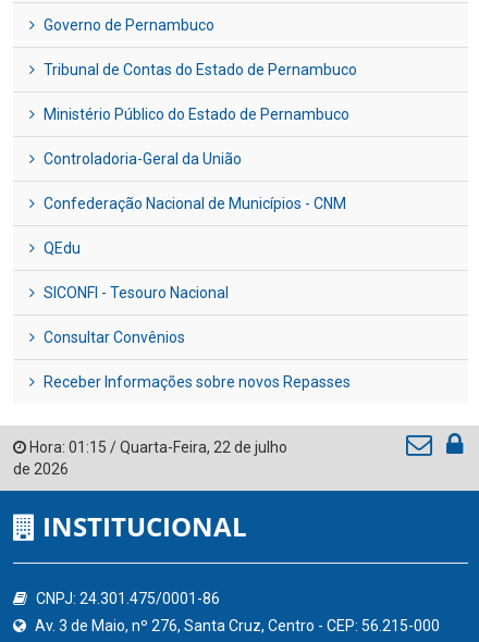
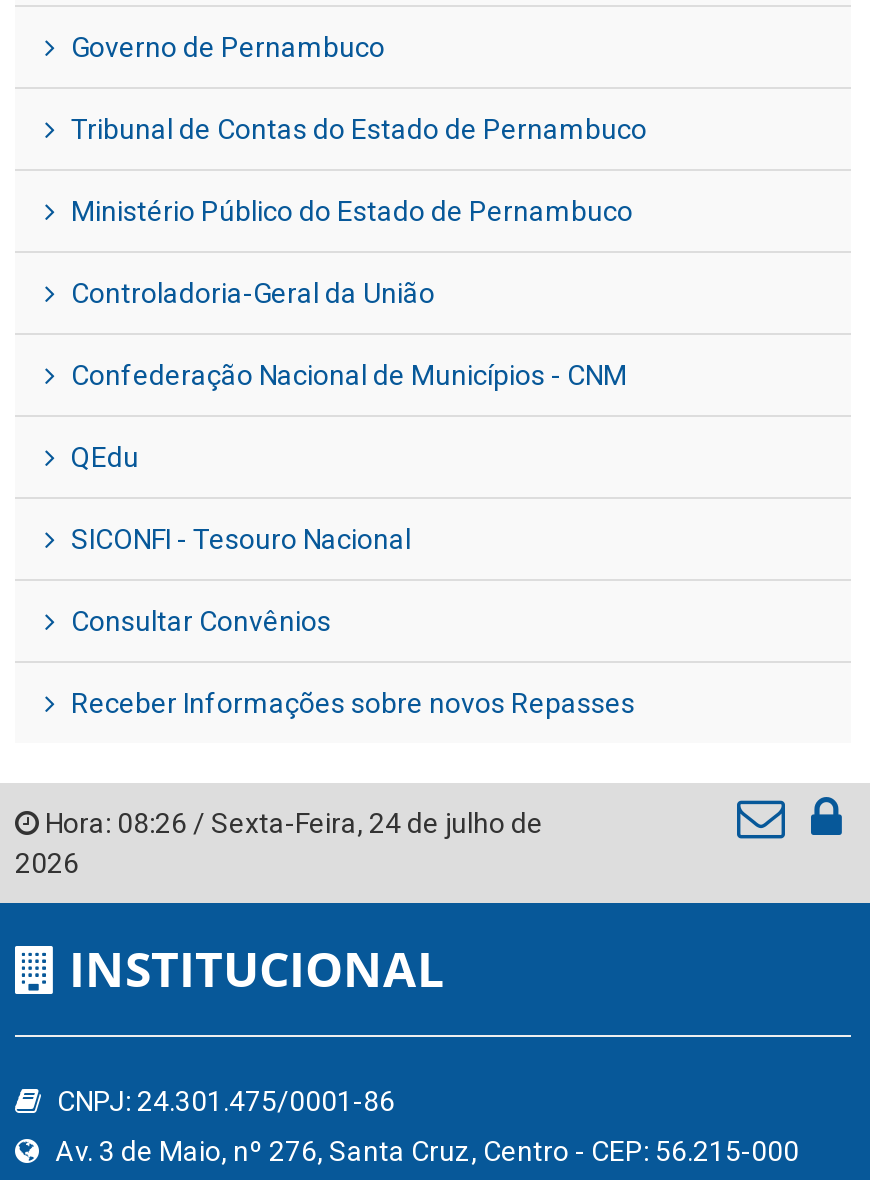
- Hora: 01:15 / Quarta-Feira, 22 de julho
- de 2026
+ Hora: 08:26 / Sexta-Feira, 24 de julho de
+ 2026
